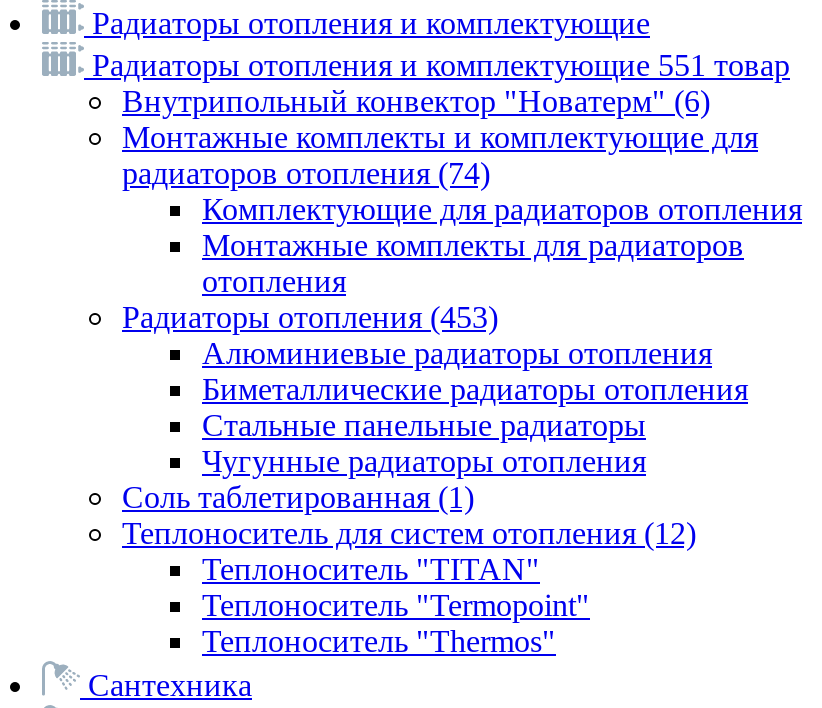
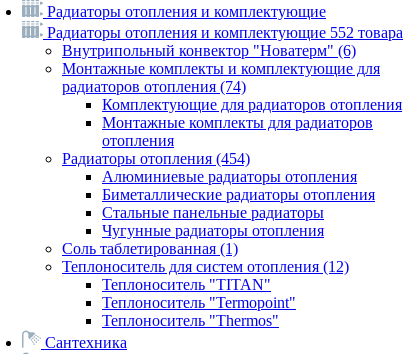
- Радиаторы отопления и комплектующие 551 товар
+ Радиаторы отопления и комплектующие 552 товара

- Радиаторы отопления (453)
+ Радиаторы отопления (454)
